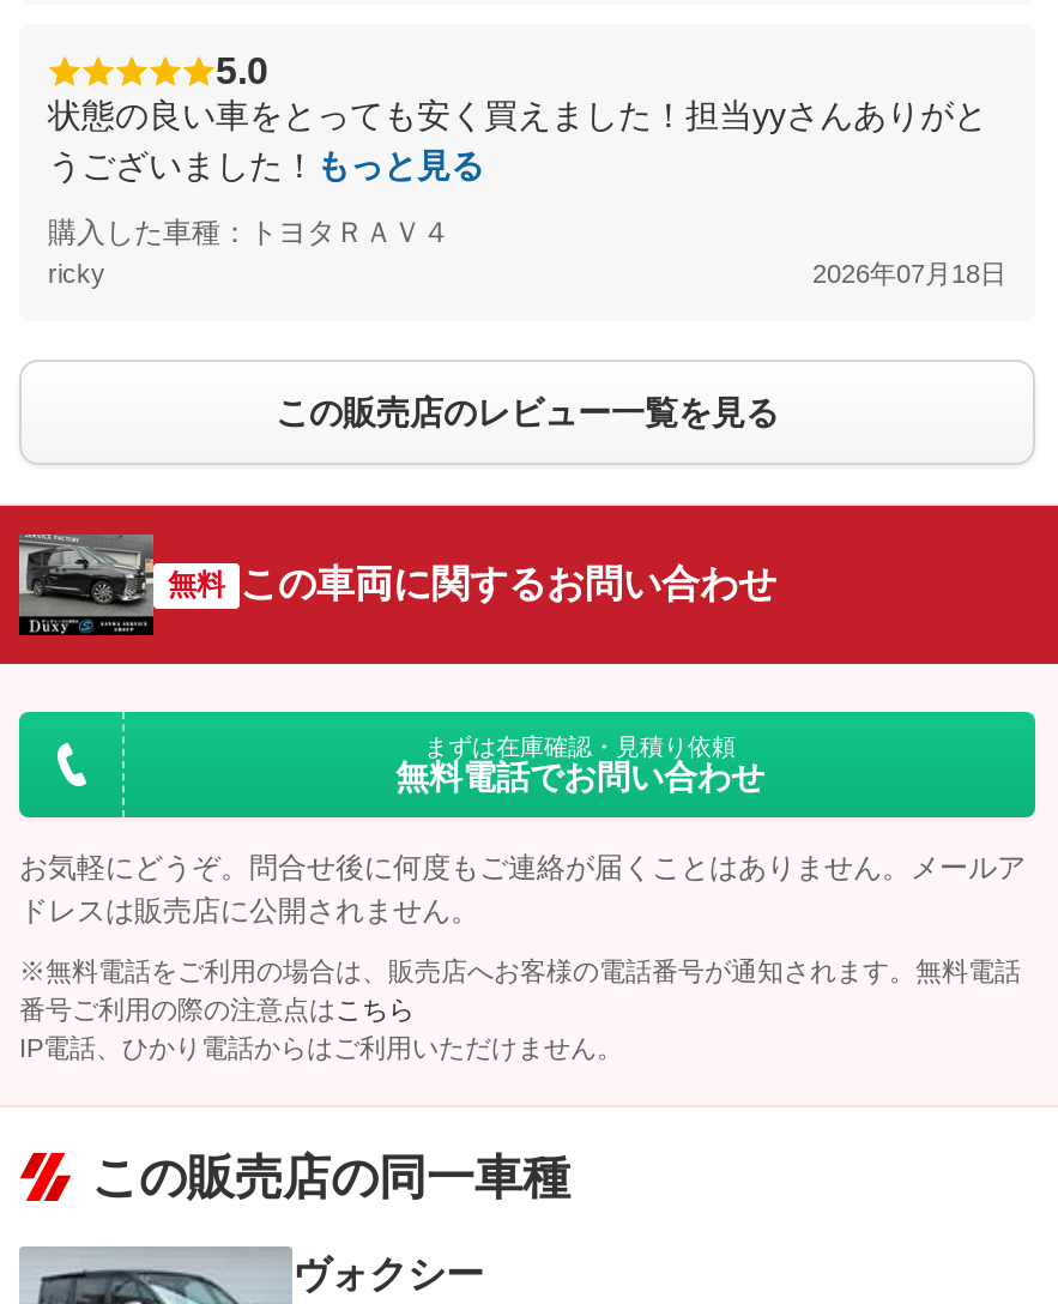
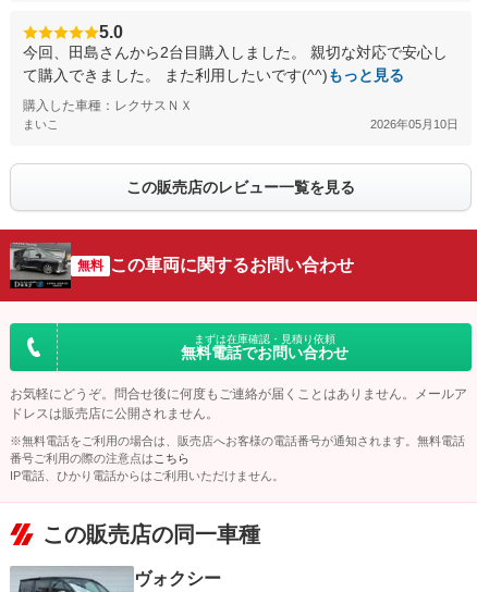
- 状態の良い車をとっても安く買えました！担当yyさんありがと
- うございました！もっと見る
+ 今回、田島さんから2台目購入しました。 親切な対応で安心し
+ て購入できました。 また利用したいです(^^)もっと見る

- 購入した車種：トヨタＲＡＶ４
- ricky
- 2026年07月18日
+ 購入した車種：レクサスＮＸ
+ まいこ
+ 2026年05月10日
